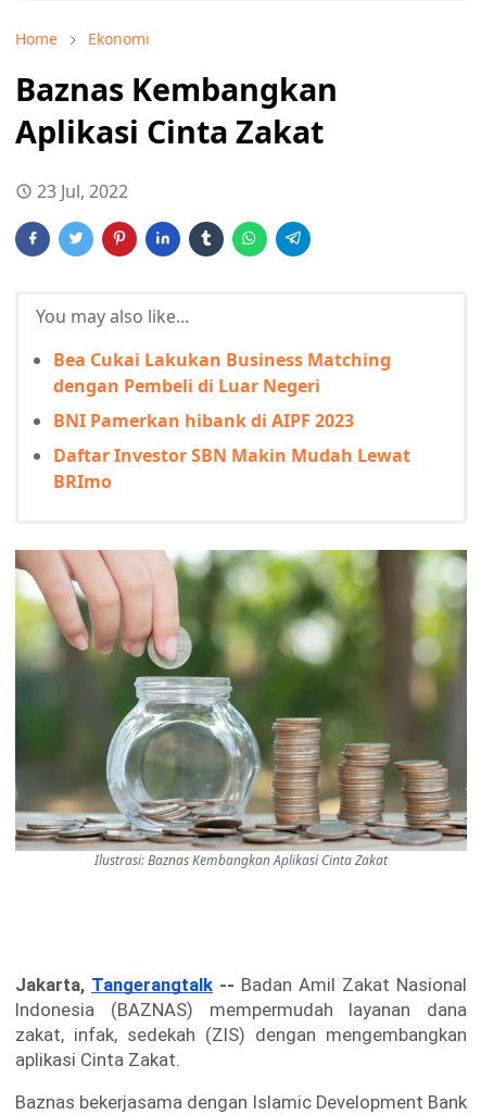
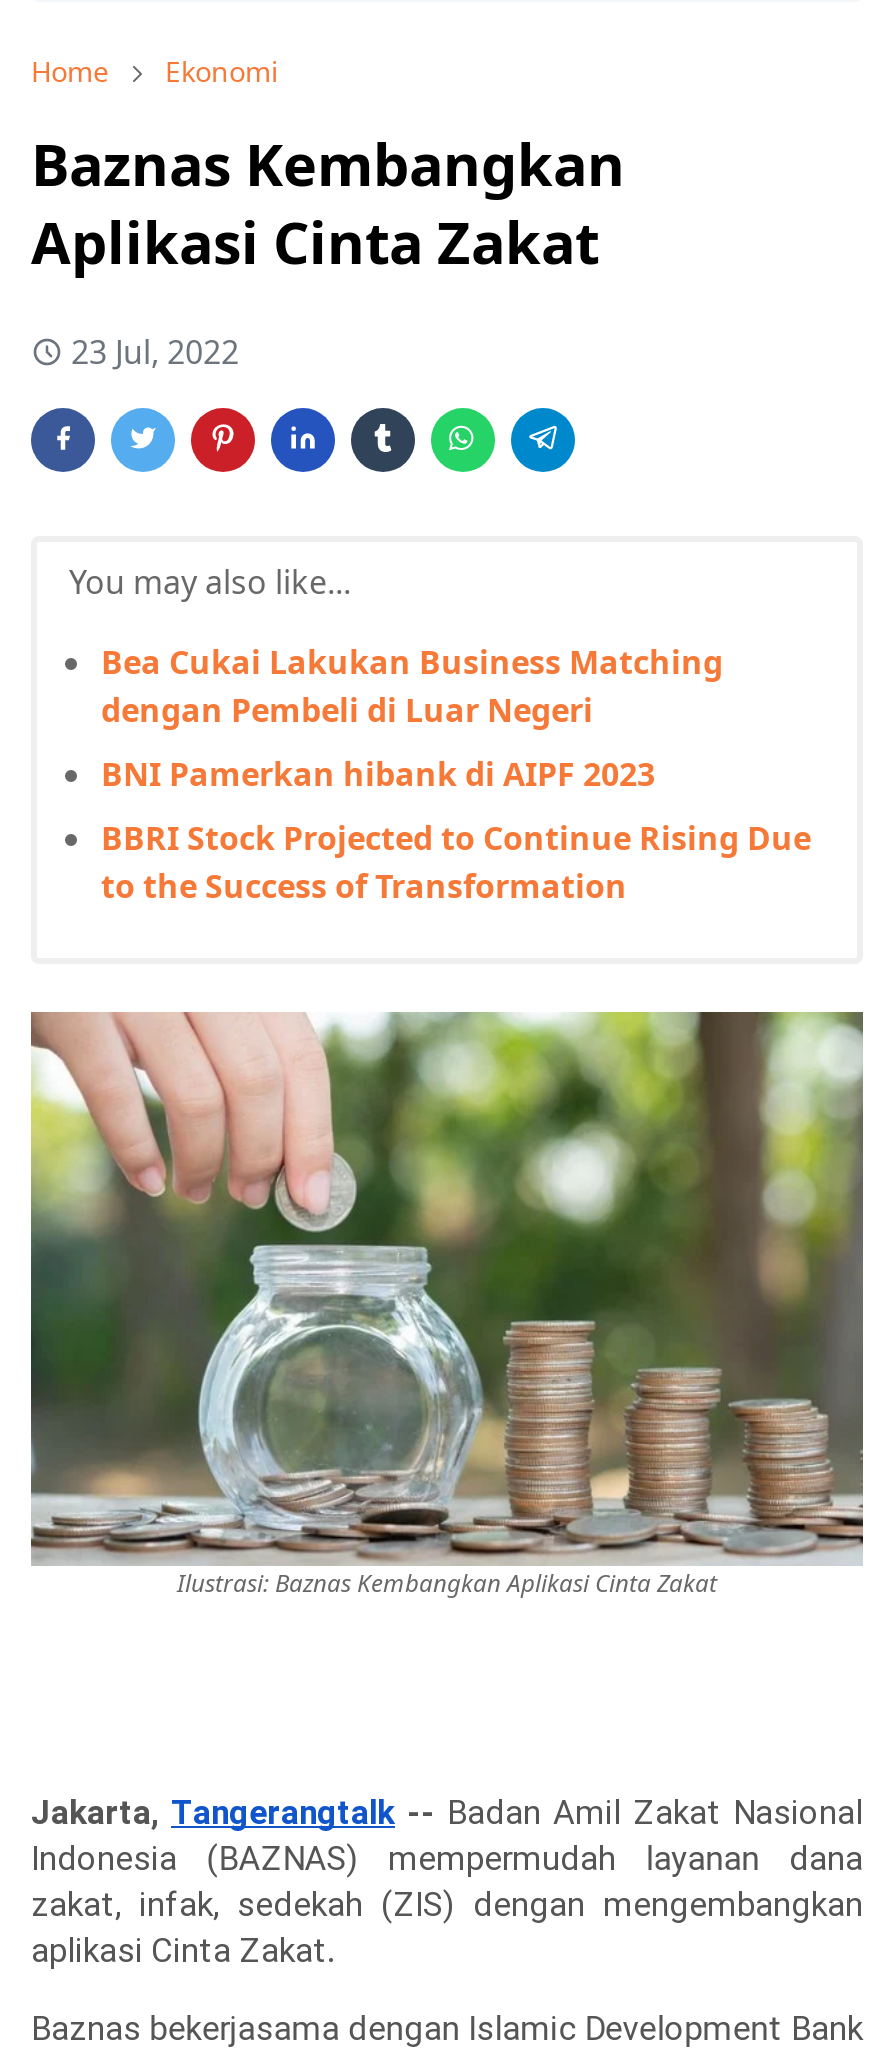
- Daftar Investor SBN Makin Mudah Lewat
- BRImo
+ BBRI Stock Projected to Continue Rising Due
+ to the Success of Transformation
